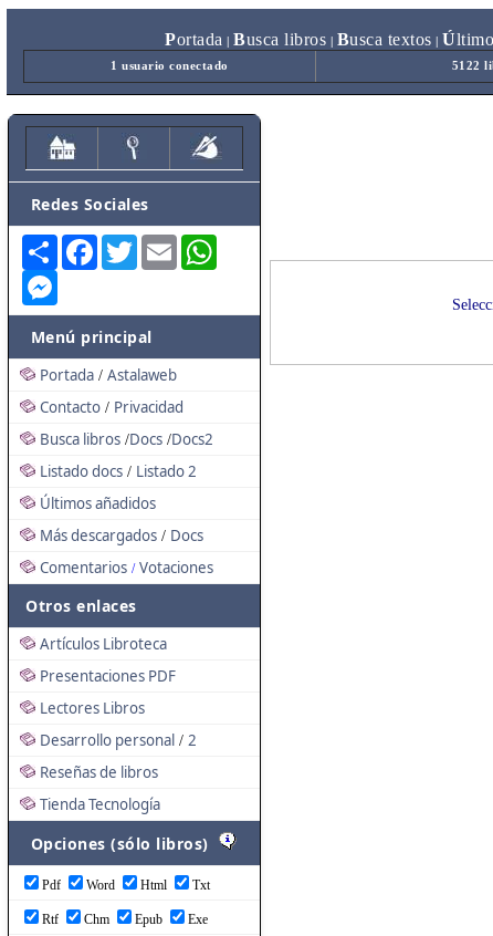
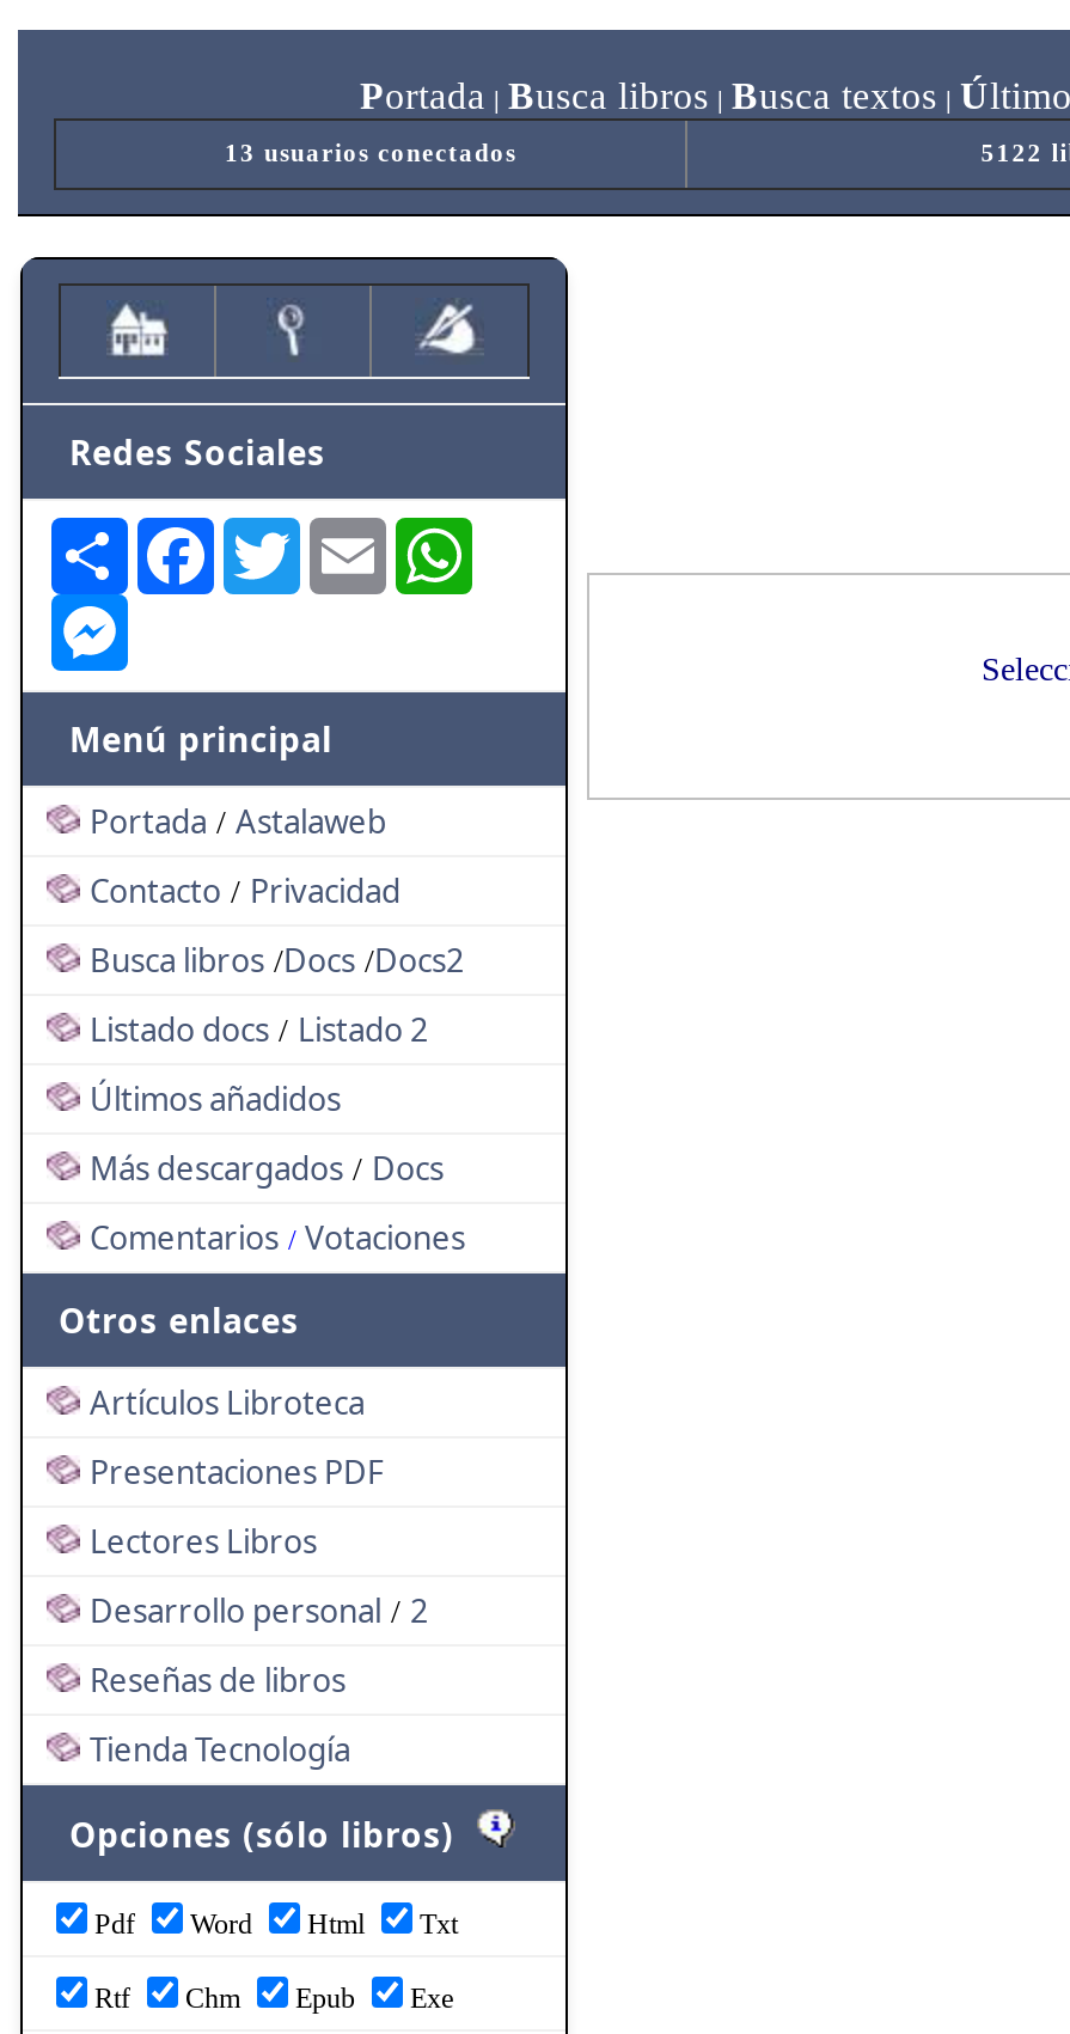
- 1 usuario conectado
+ 13 usuarios conectados
